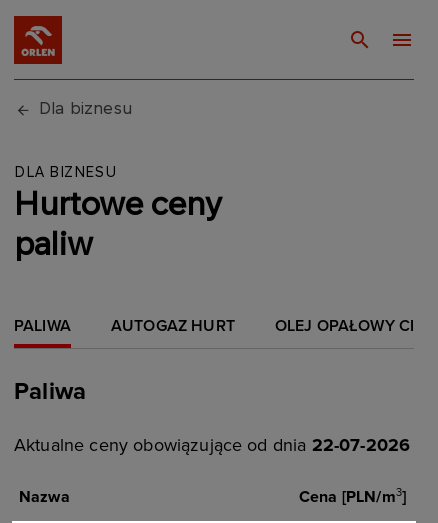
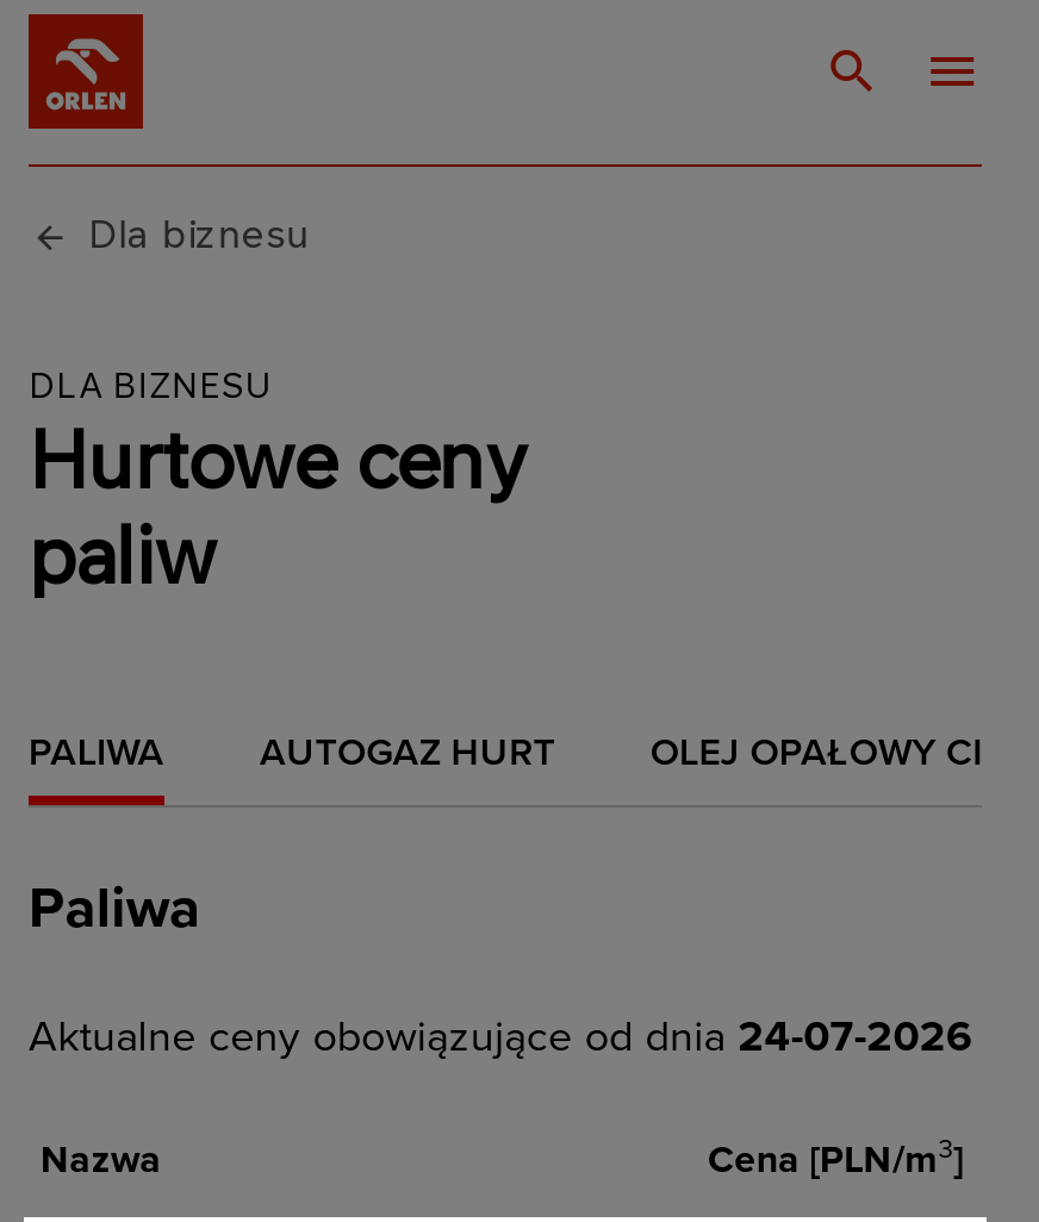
- Aktualne ceny obowiązujące od dnia 22-07-2026
+ Aktualne ceny obowiązujące od dnia 24-07-2026
